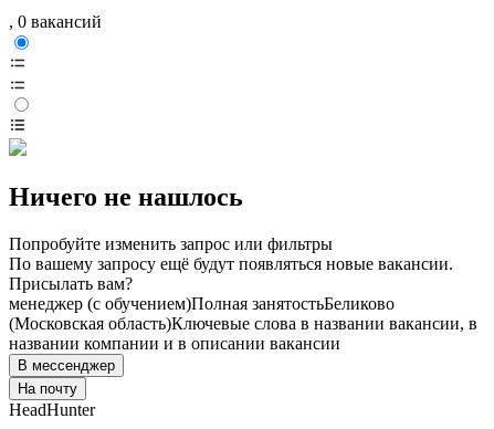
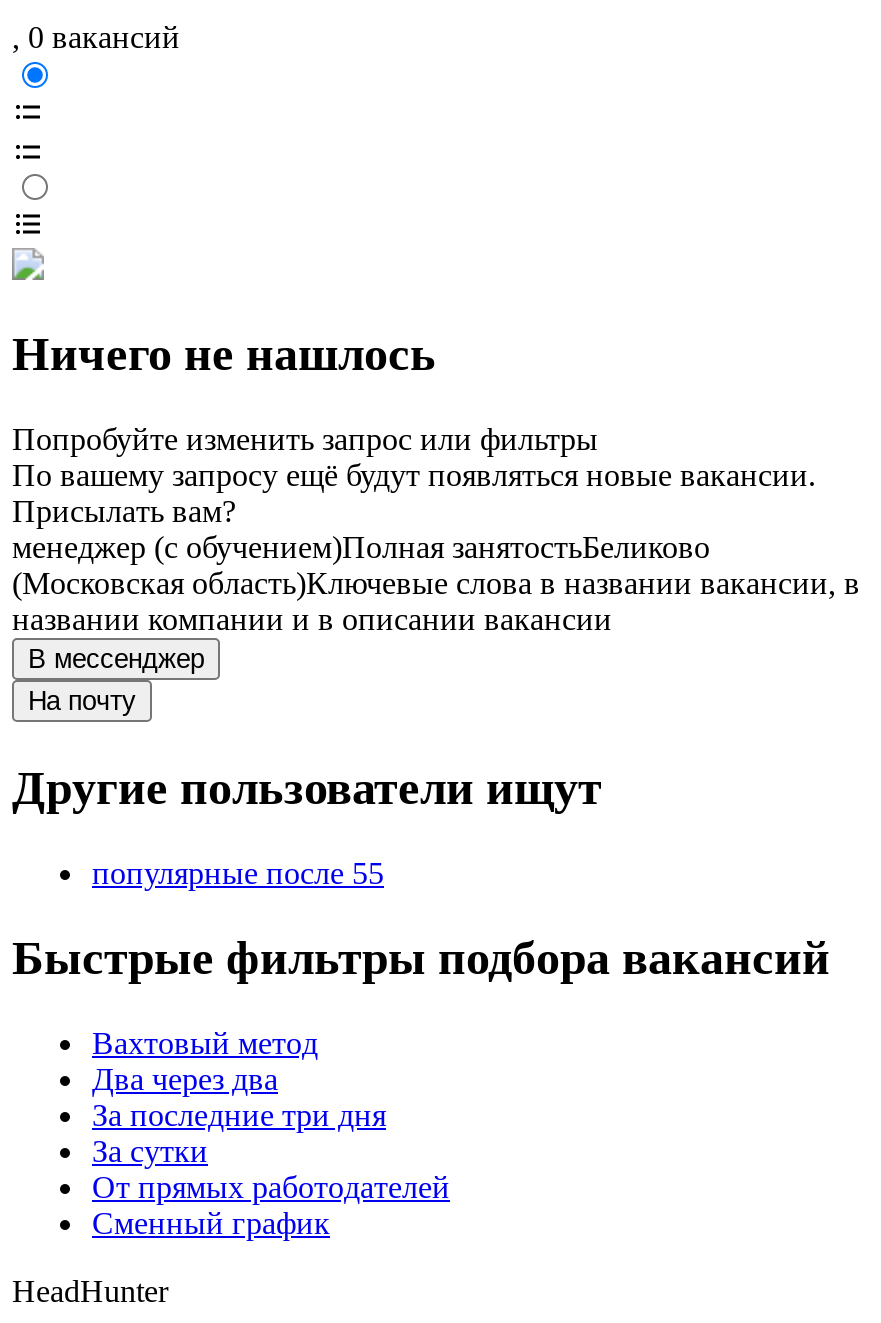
+ Другие пользователи ищут
+ популярные после 55
+ Быстрые фильтры подбора вакансий
+ Вахтовый метод
+ Два через два
+ За последние три дня
+ За сутки
+ От прямых работодателей
+ Сменный график
